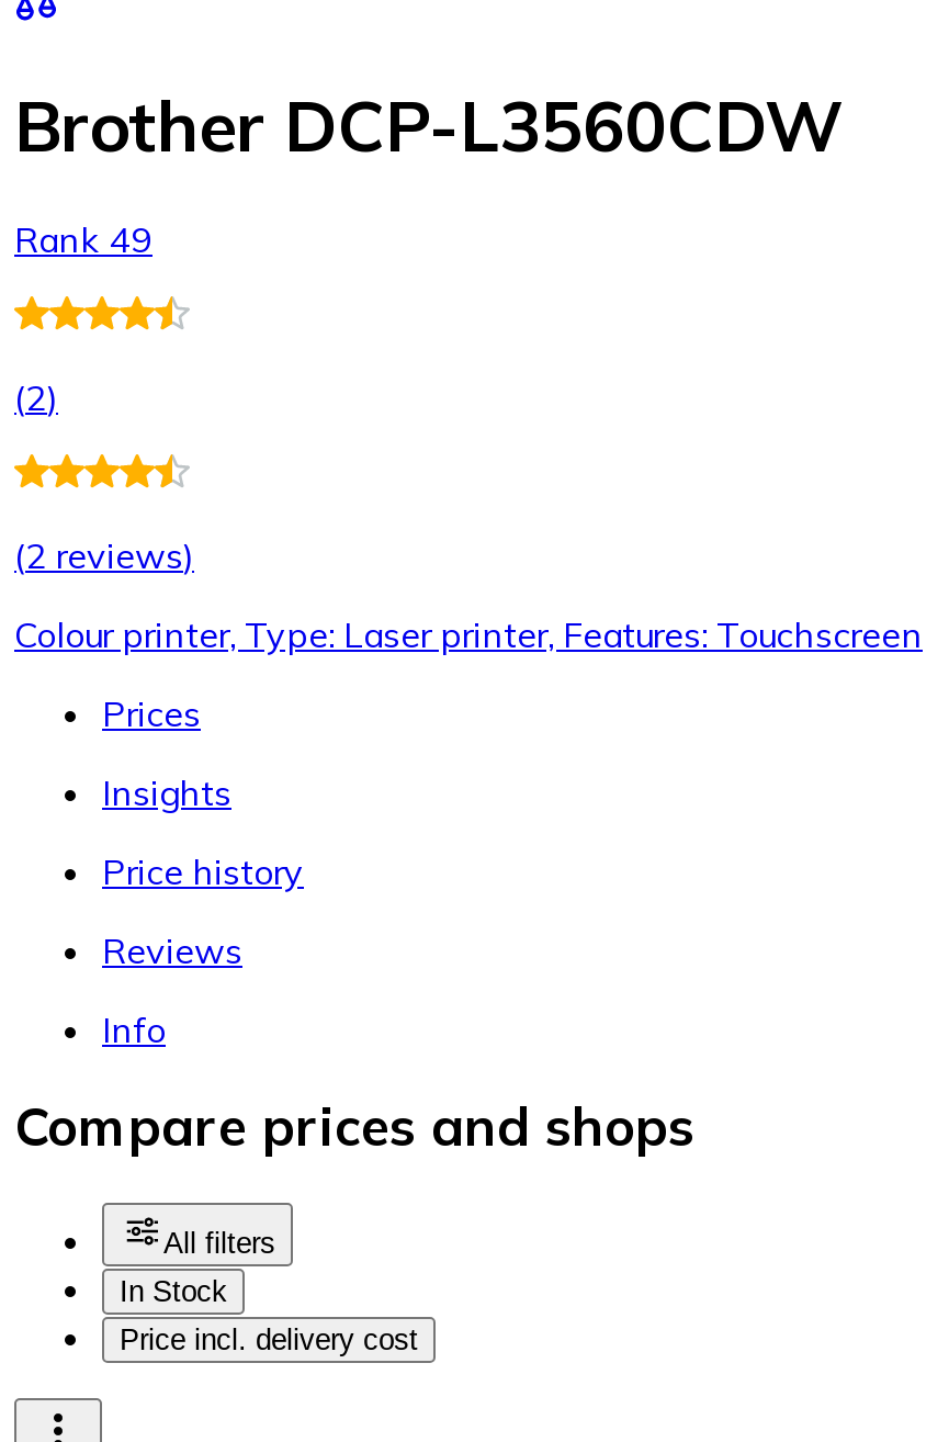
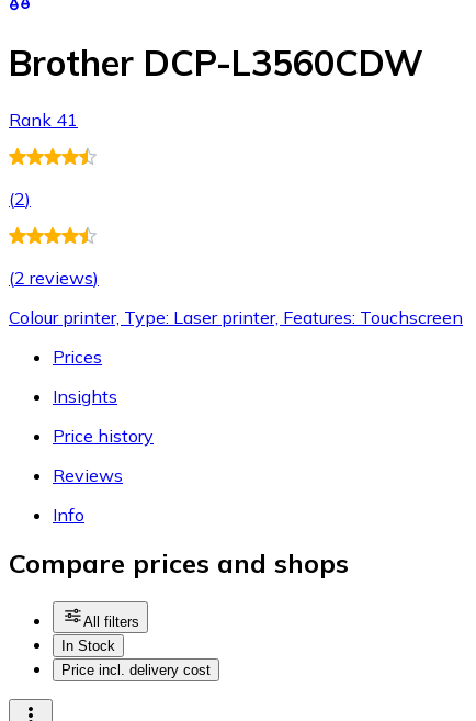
- Rank 49
+ Rank 41
